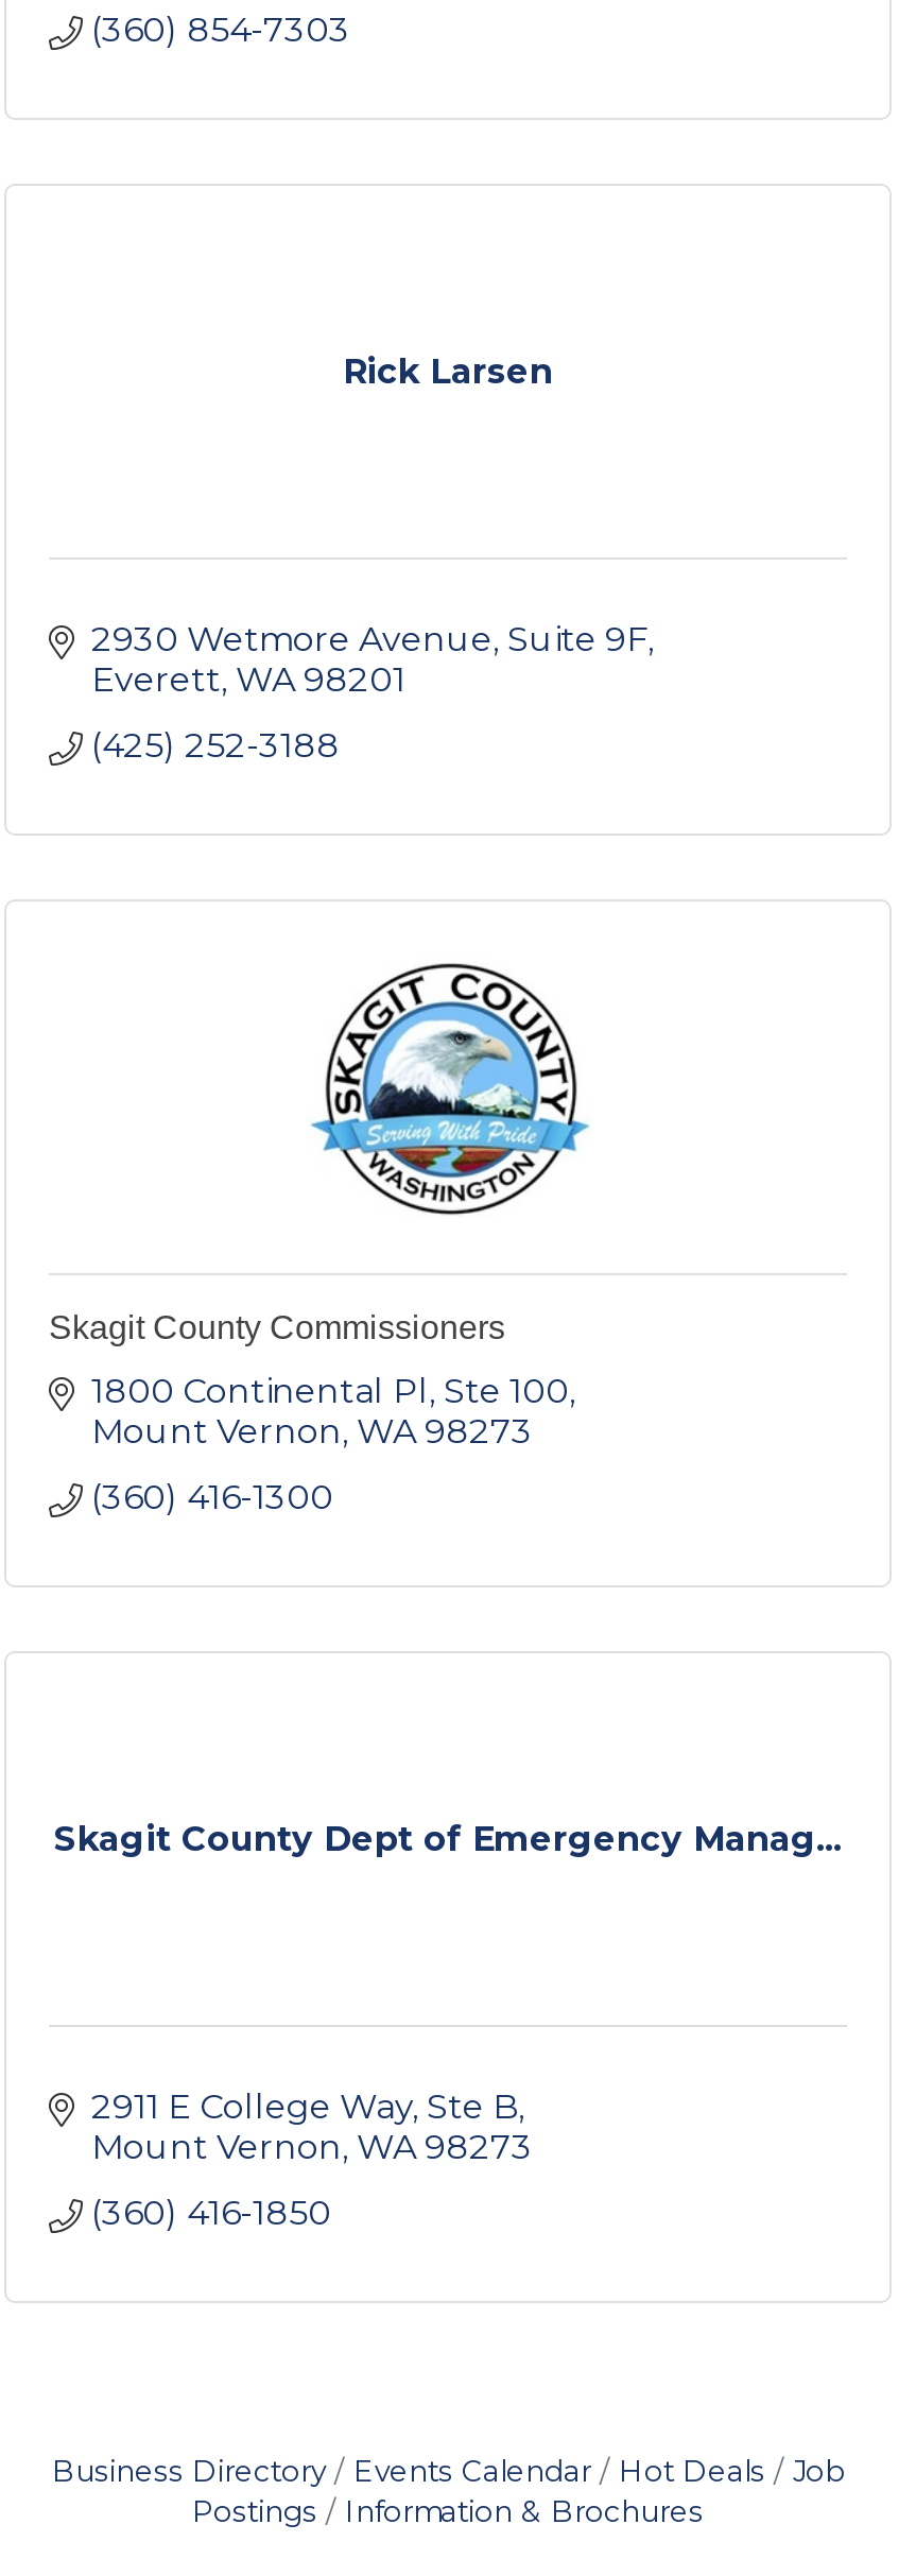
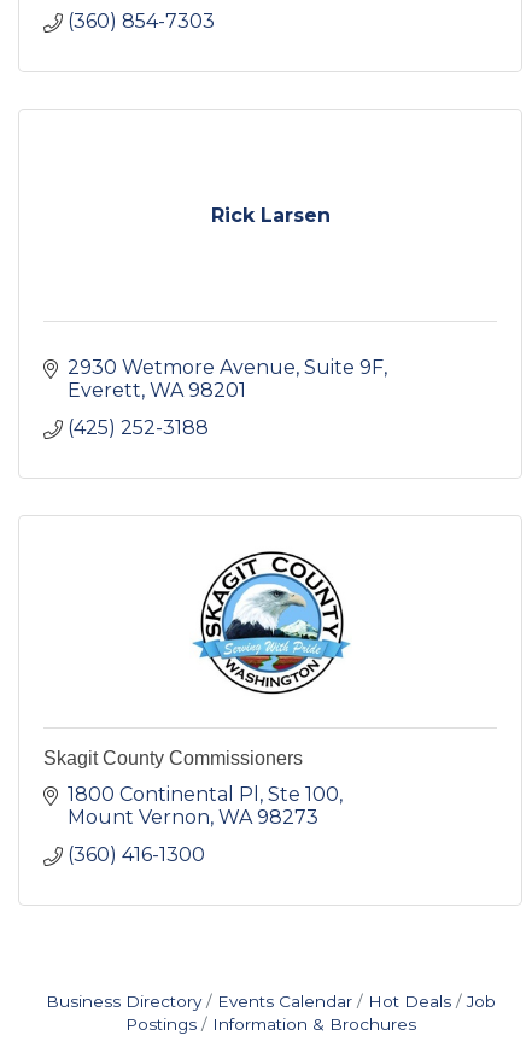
- Skagit County Dept of Emergency Manag...

- 2911 E College Way, Ste B
- Mount Vernon WA 98273
- (360) 416-1850
